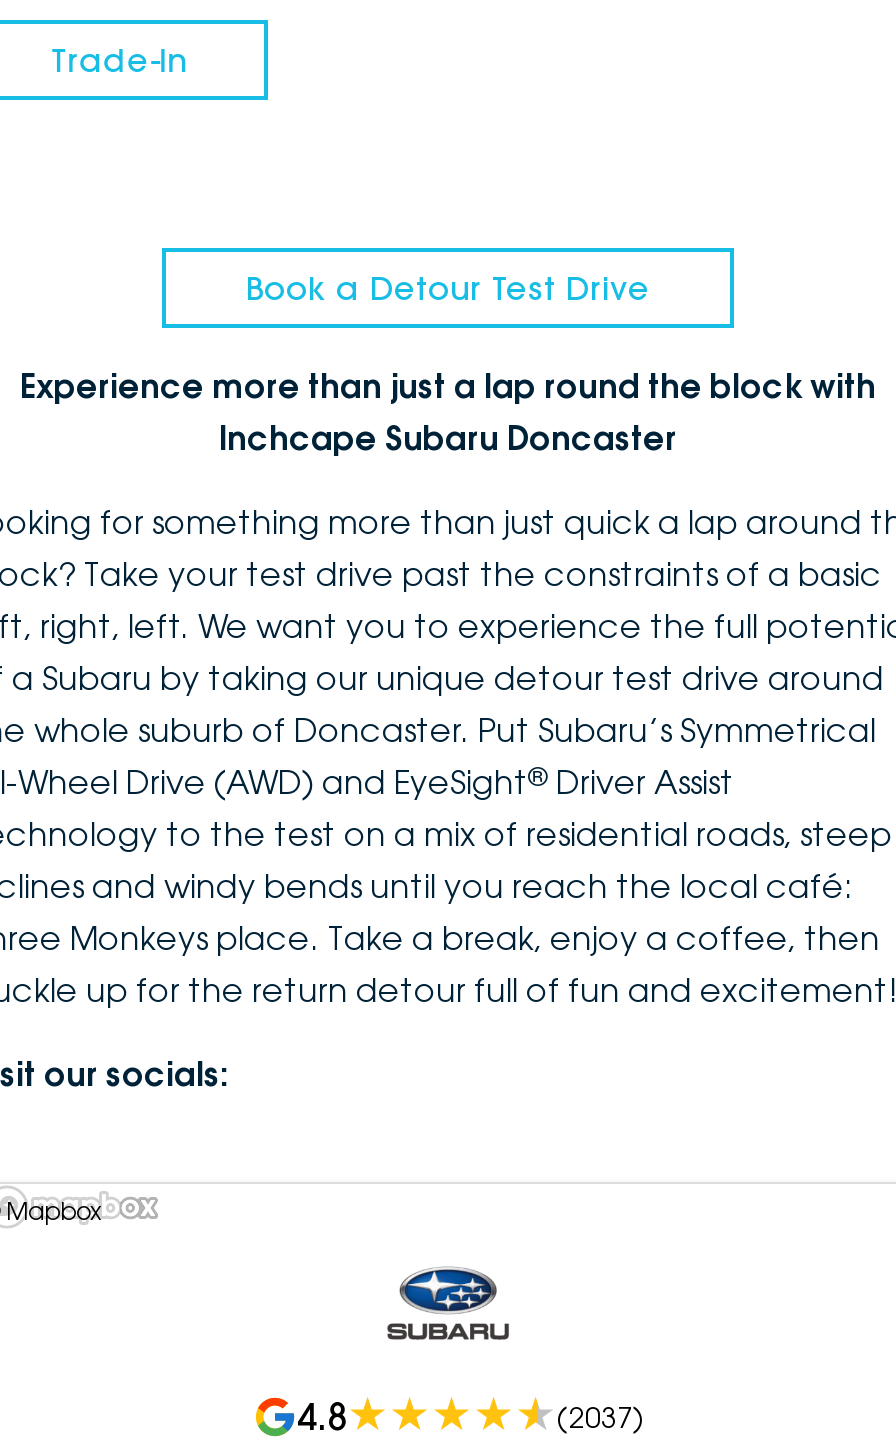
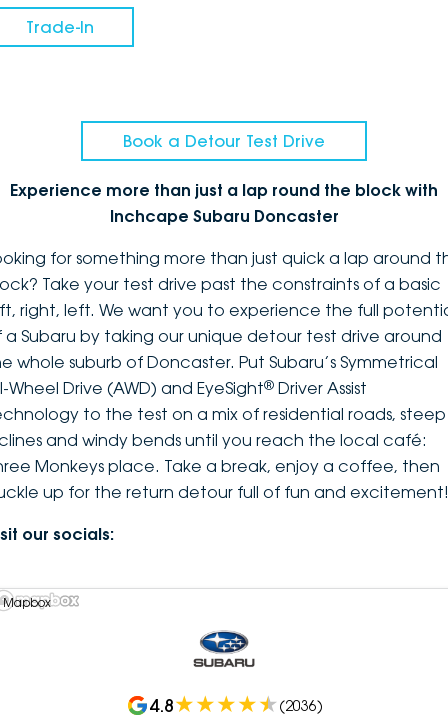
- (2037)
+ (2036)
